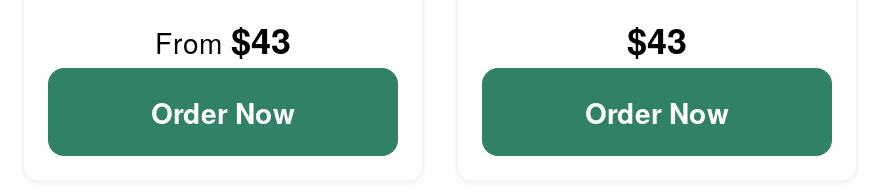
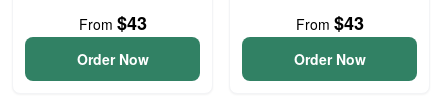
- $43
+ From $43
